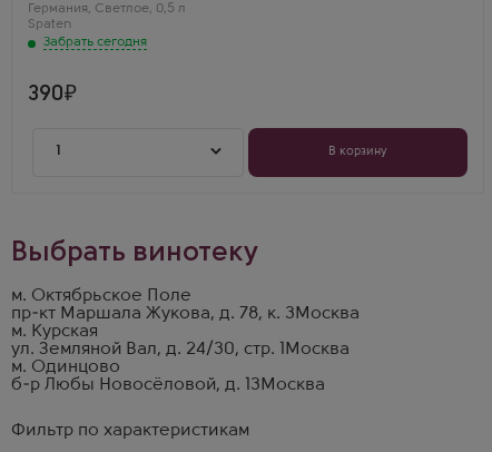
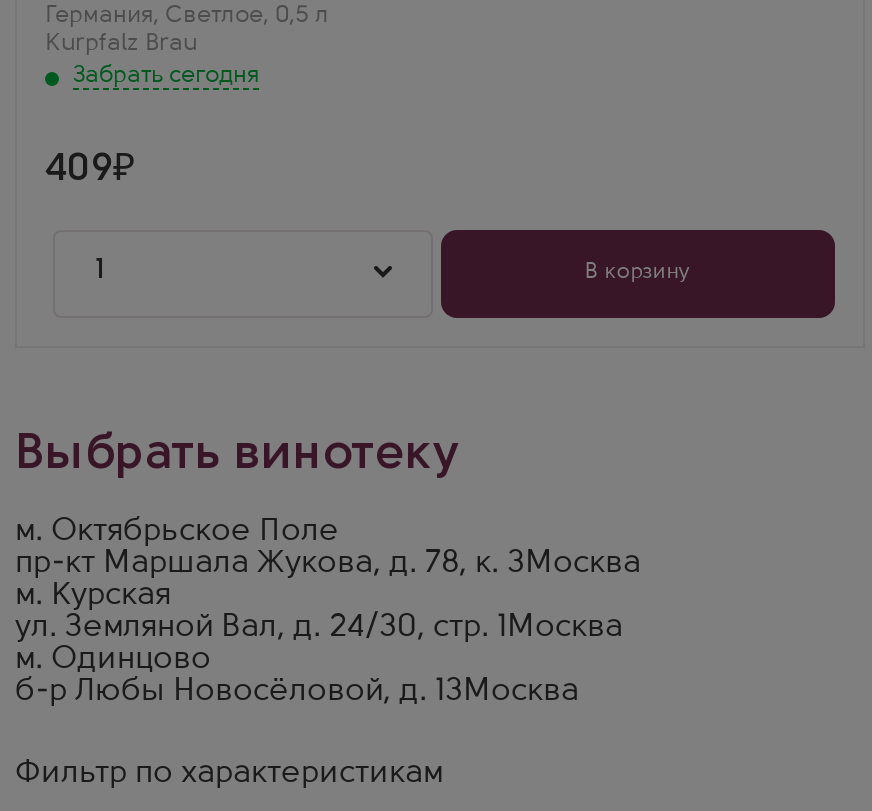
- Spaten
+ Kurpfalz Brau

- 390
+ 409
